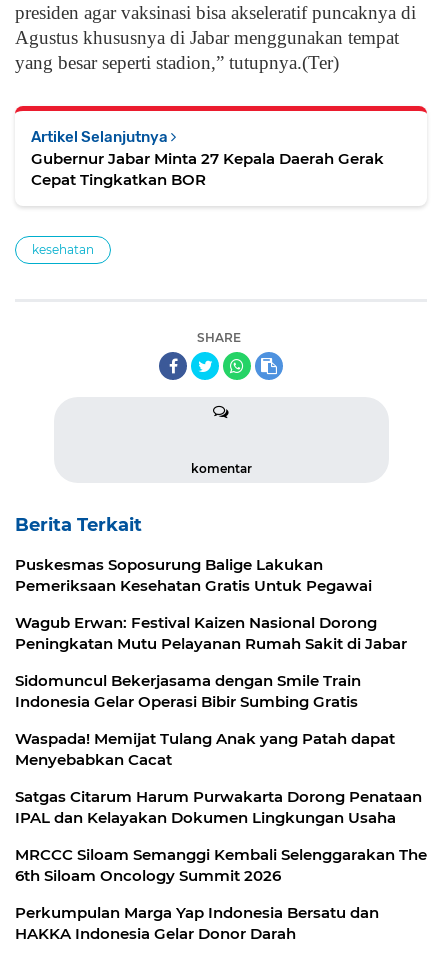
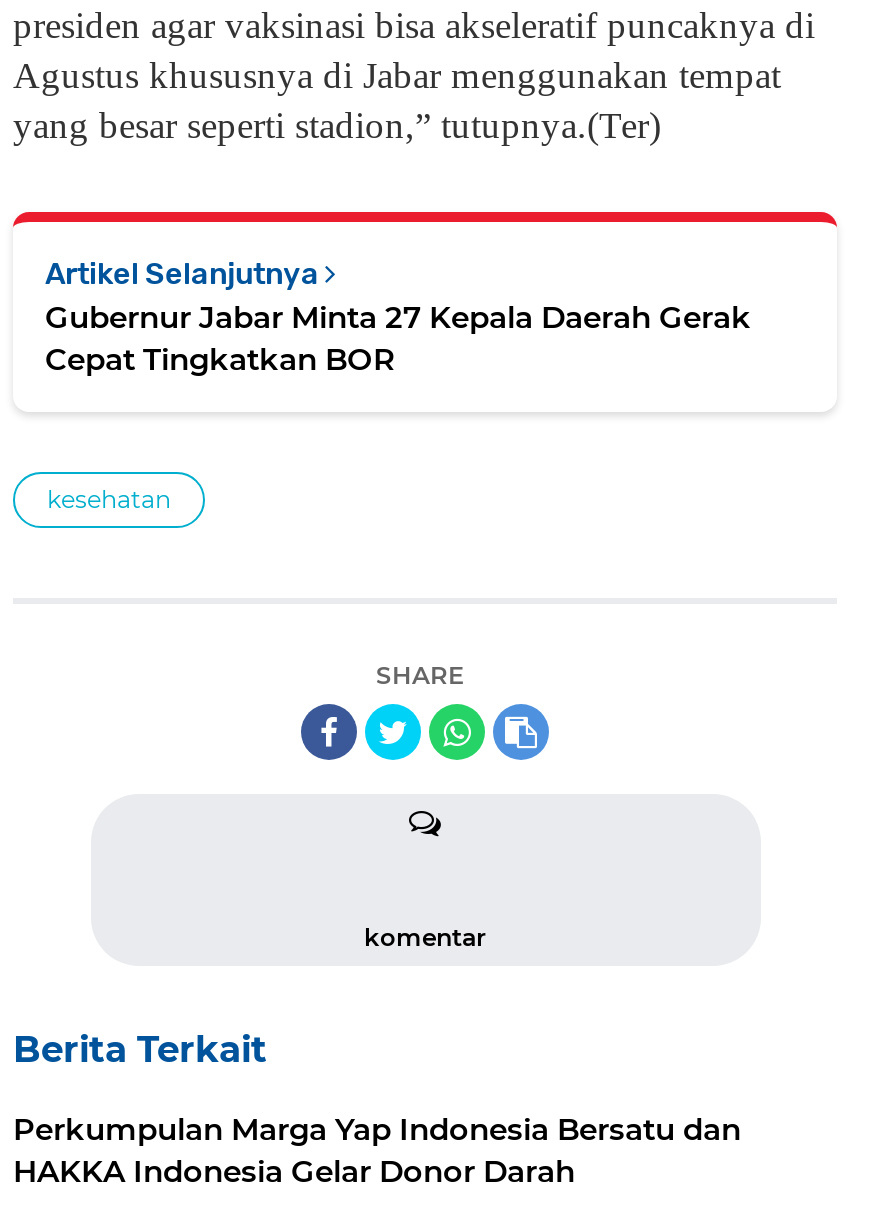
- Puskesmas Soposurung Balige Lakukan
- Pemeriksaan Kesehatan Gratis Untuk Pegawai
- Wagub Erwan: Festival Kaizen Nasional Dorong
- Peningkatan Mutu Pelayanan Rumah Sakit di Jabar
- Sidomuncul Bekerjasama dengan Smile Train
- Indonesia Gelar Operasi Bibir Sumbing Gratis
- Waspada! Memijat Tulang Anak yang Patah dapat
- Menyebabkan Cacat
- Satgas Citarum Harum Purwakarta Dorong Penataan
- IPAL dan Kelayakan Dokumen Lingkungan Usaha
- MRCCC Siloam Semanggi Kembali Selenggarakan The
- 6th Siloam Oncology Summit 2026
